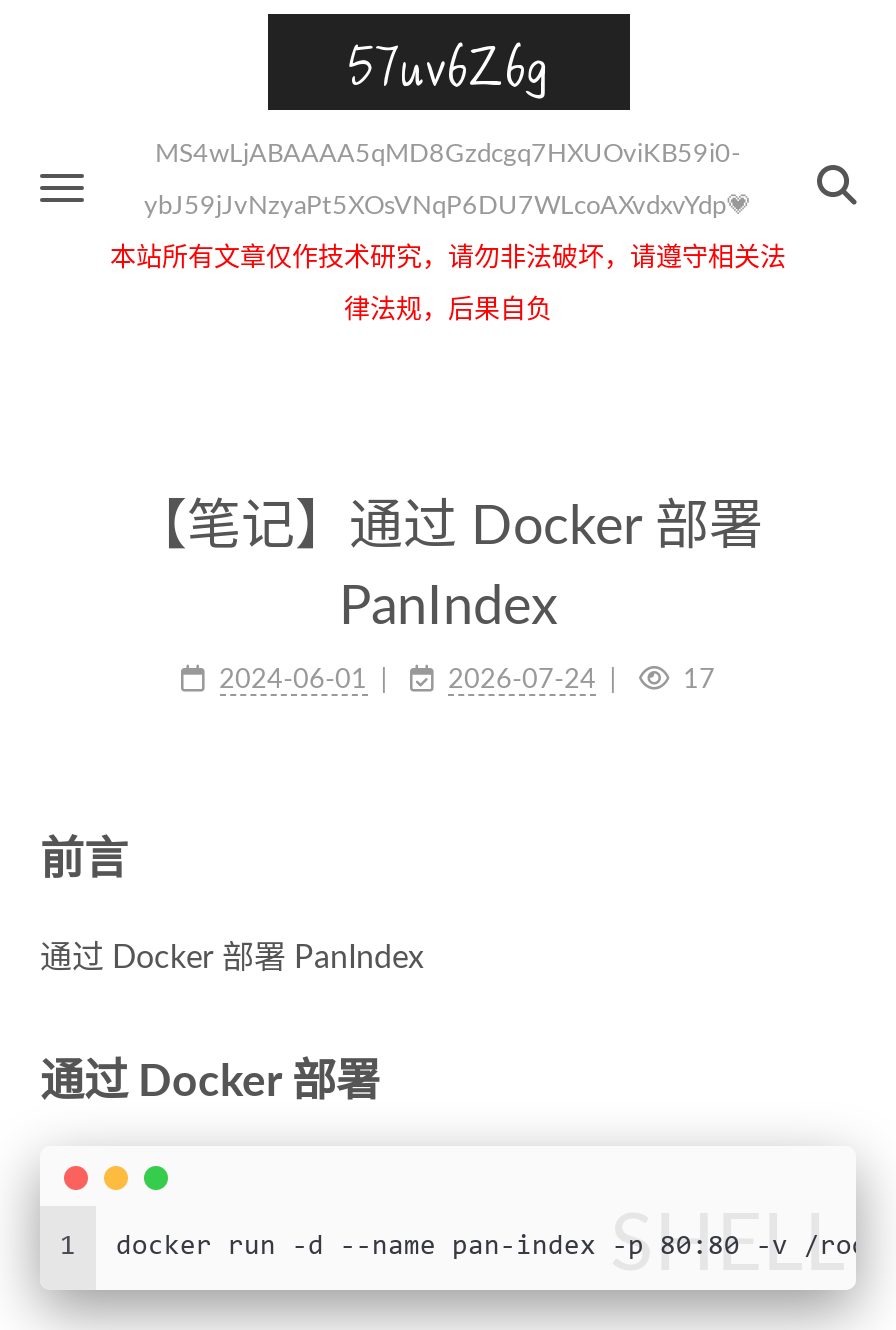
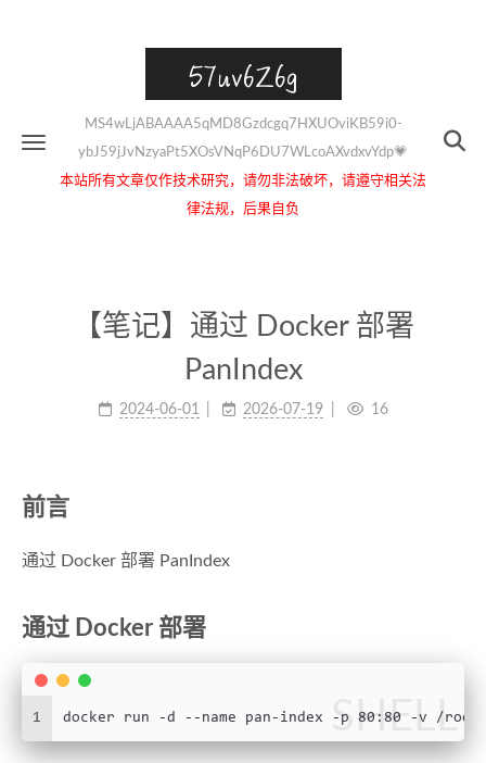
- 2026-07-24
+ 2026-07-19

- 17
+ 16
